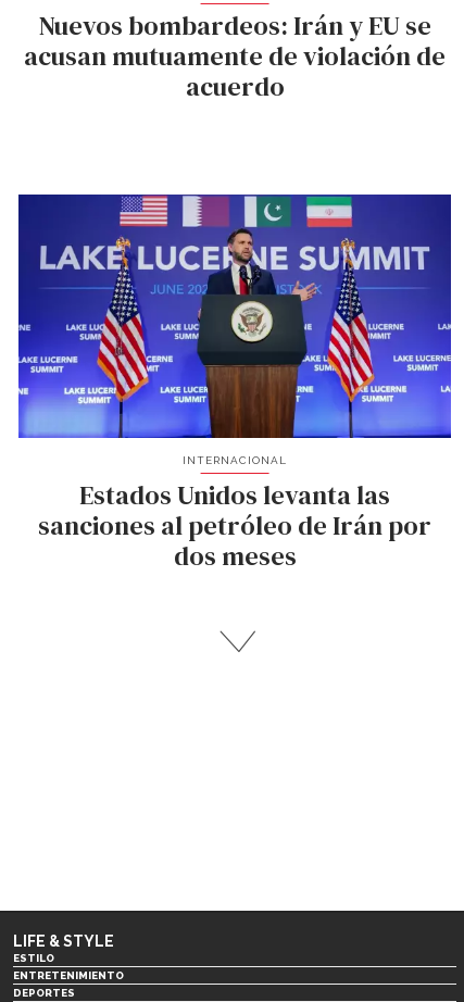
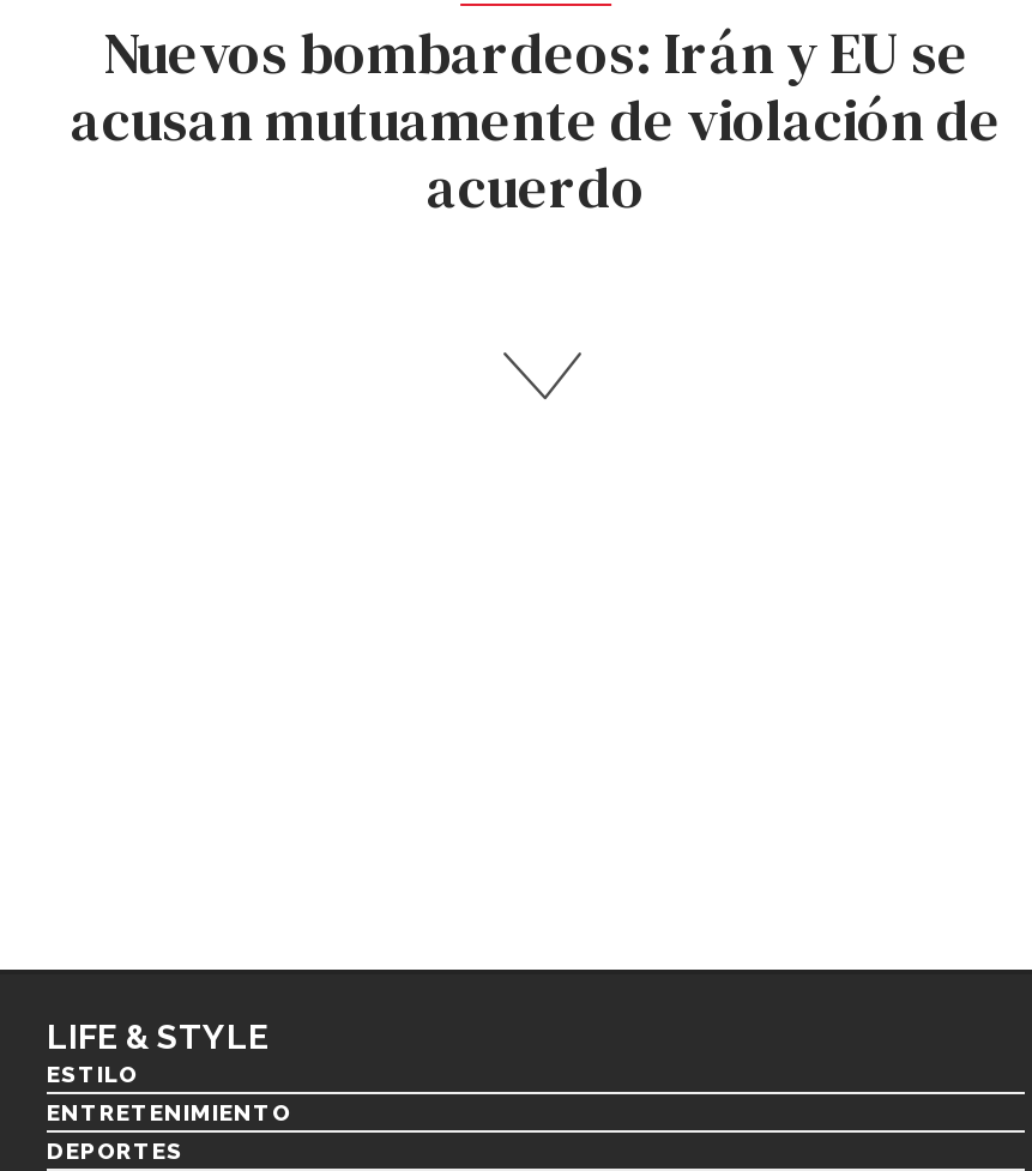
- [image]
- INTERNACIONAL
- Estados Unidos levanta las
- sanciones al petróleo de Irán por
- dos meses
